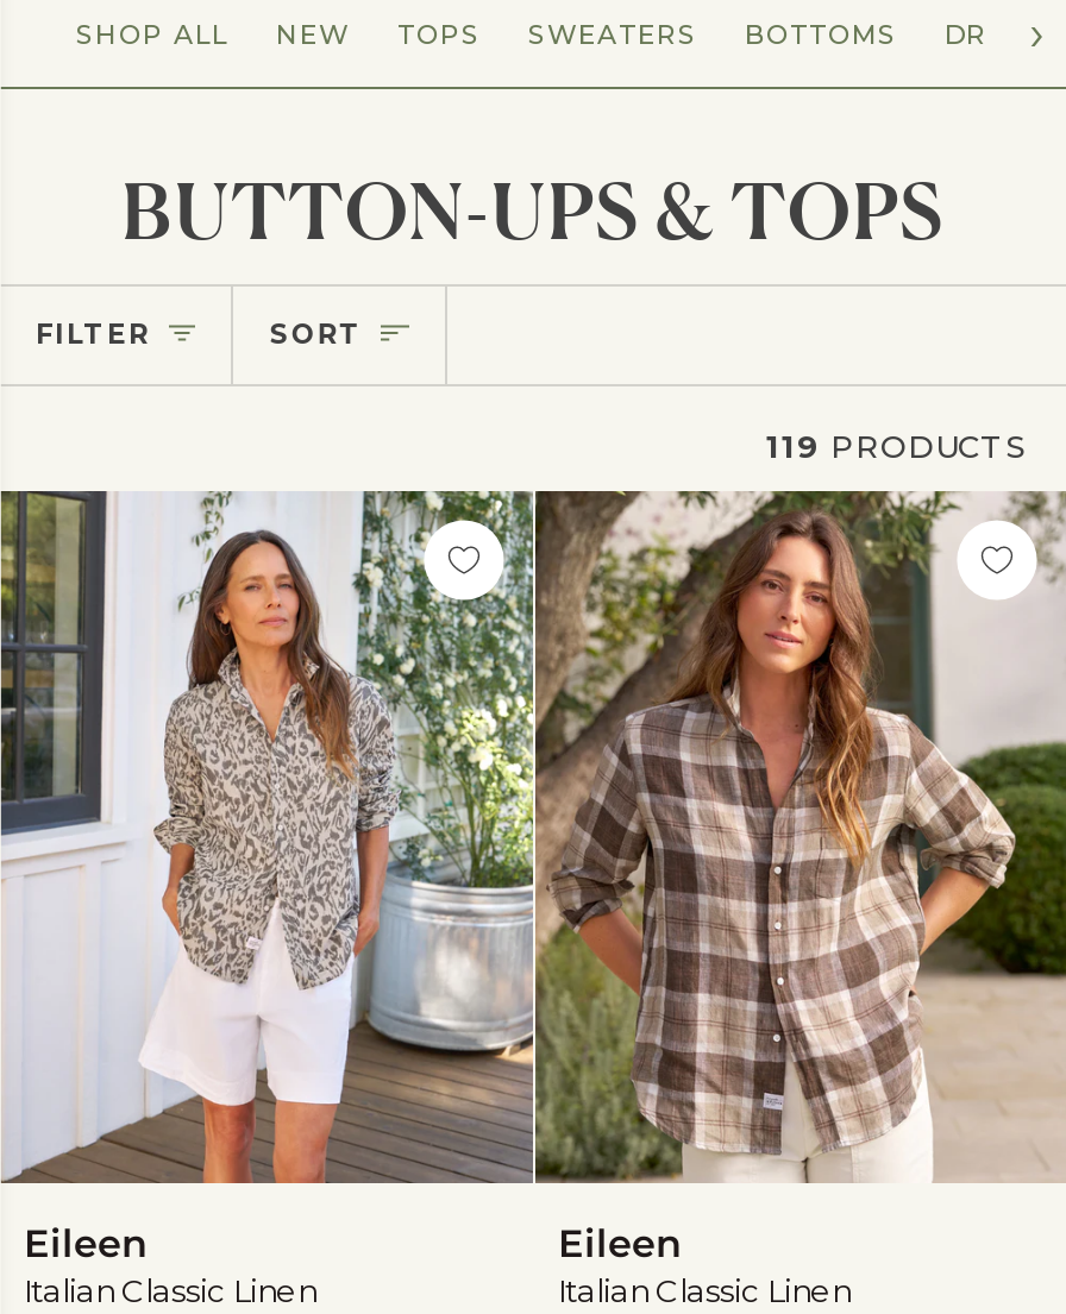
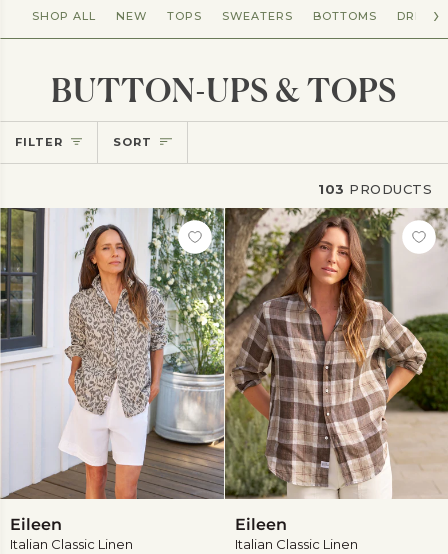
- 119 PRODUCTS
+ 103 PRODUCTS
